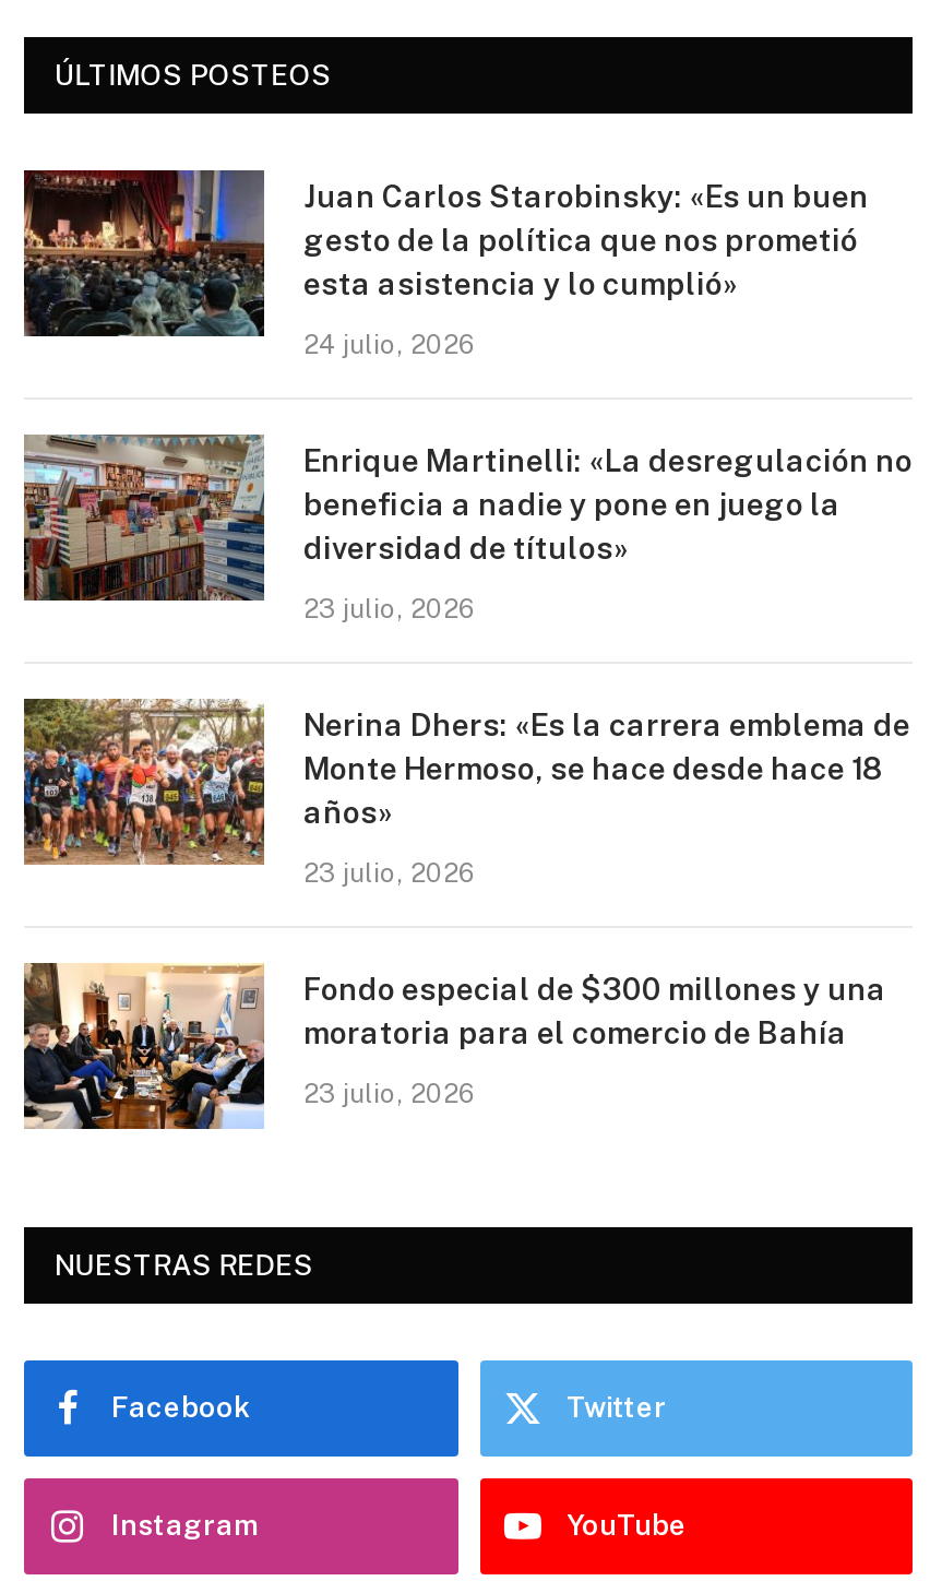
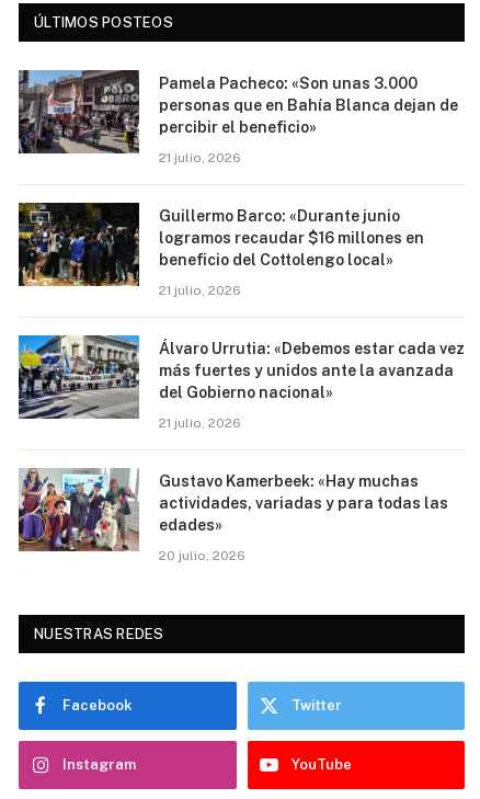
- [image]
- Juan Carlos Starobinsky: «Es un buen
- gesto de la política que nos prometió
- esta asistencia y lo cumplió»
+ [image]
+ Pamela Pacheco: «Son unas 3.000
+ personas que en Bahía Blanca dejan de
+ percibir el beneficio»

- 24 julio, 2026
+ 21 julio, 2026

- [image]
- Enrique Martinelli: «La desregulación no
- beneficia a nadie y pone en juego la
- diversidad de títulos»
+ [image]
+ Guillermo Barco: «Durante junio
+ logramos recaudar $16 millones en
+ beneficio del Cottolengo local»

- 23 julio, 2026
+ 21 julio, 2026

- [image]
- Nerina Dhers: «Es la carrera emblema de
- Monte Hermoso, se hace desde hace 18
- años»
+ [image]
+ Álvaro Urrutia: «Debemos estar cada vez
+ más fuertes y unidos ante la avanzada
+ del Gobierno nacional»

- 23 julio, 2026
+ 21 julio, 2026

- [image]
- Fondo especial de $300 millones y una
- moratoria para el comercio de Bahía
+ [image]
+ Gustavo Kamerbeek: «Hay muchas
+ actividades, variadas y para todas las
+ edades»

- 23 julio, 2026
+ 20 julio, 2026
